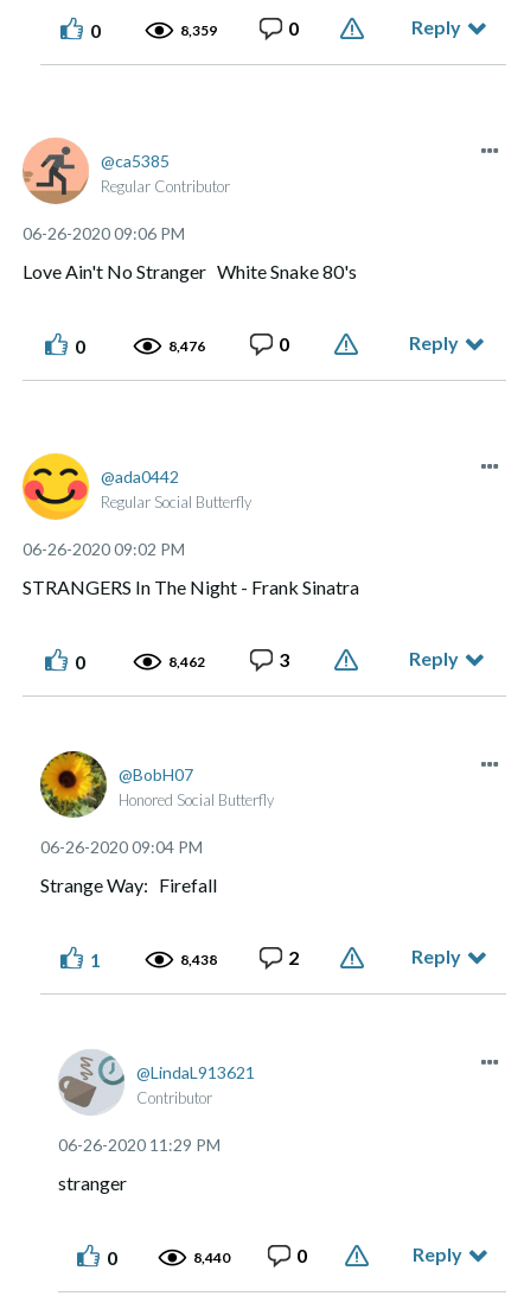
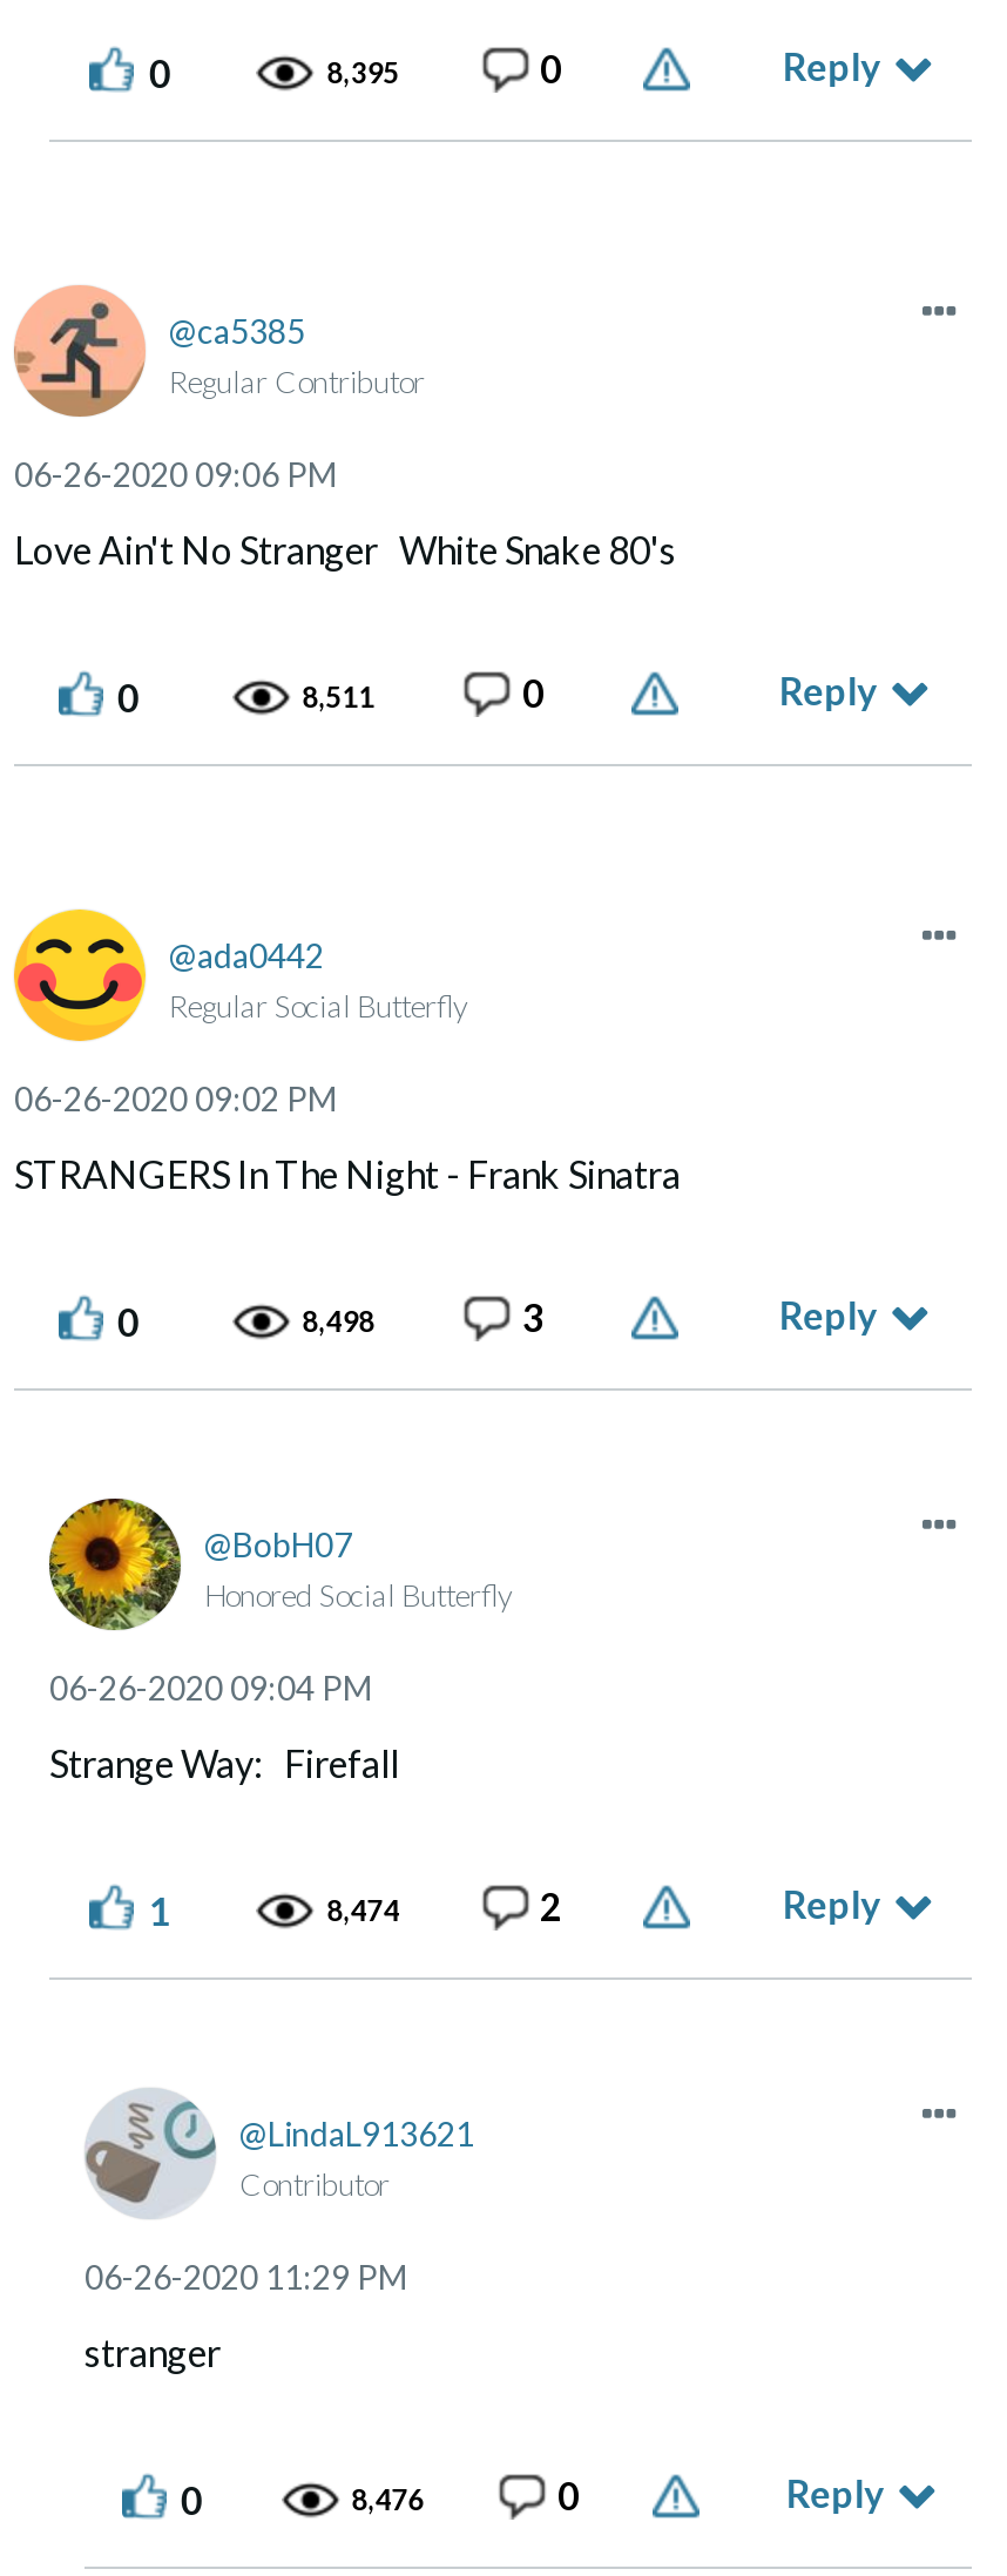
- 8,359
+ 8,395

- 8,476
+ 8,511

- 8,462
+ 8,498

- 8,438
+ 8,474

- 8,440
+ 8,476
